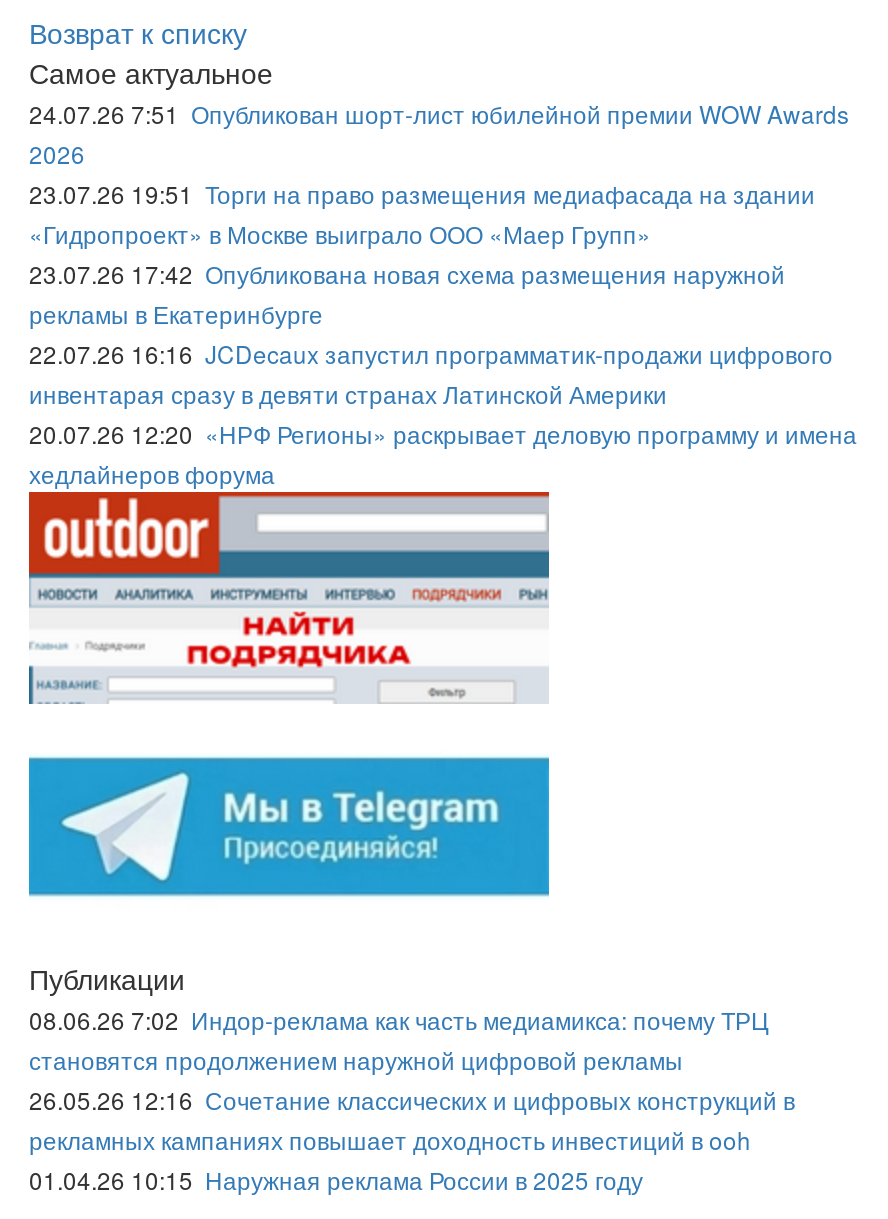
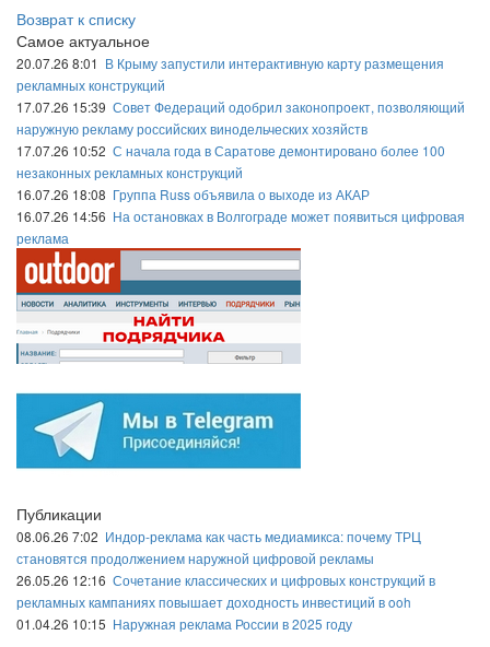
- 24.07.26 7:51 Опубликован шорт-лист юбилейной премии WOW Awards
- 2026
- 23.07.26 19:51 Торги на право размещения медиафасада на здании
- «Гидропроект» в Москве выиграло ООО «Маер Групп»
- 23.07.26 17:42 Опубликована новая схема размещения наружной
- рекламы в Екатеринбурге
- 22.07.26 16:16 JCDecaux запустил программатик-продажи цифрового
- инвентарая сразу в девяти странах Латинской Америки
- 20.07.26 12:20 «НРФ Регионы» раскрывает деловую программу и имена
- хедлайнеров форума
+ 20.07.26 8:01 В Крыму запустили интерактивную карту размещения
+ рекламных конструкций
+ 17.07.26 15:39 Совет Федераций одобрил законопроект, позволяющий
+ наружную рекламу российских винодельческих хозяйств
+ 17.07.26 10:52 С начала года в Саратове демонтировано более 100
+ незаконных рекламных конструкций
+ 16.07.26 18:08 Группа Russ объявила о выходе из АКАР
+ 16.07.26 14:56 На остановках в Волгограде может появиться цифровая
+ реклама
